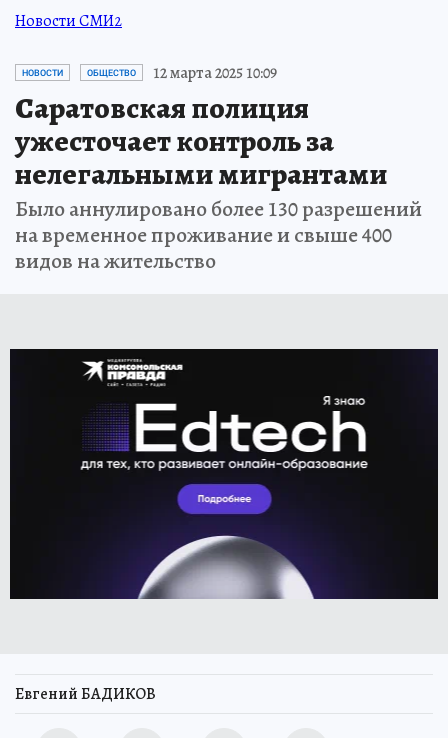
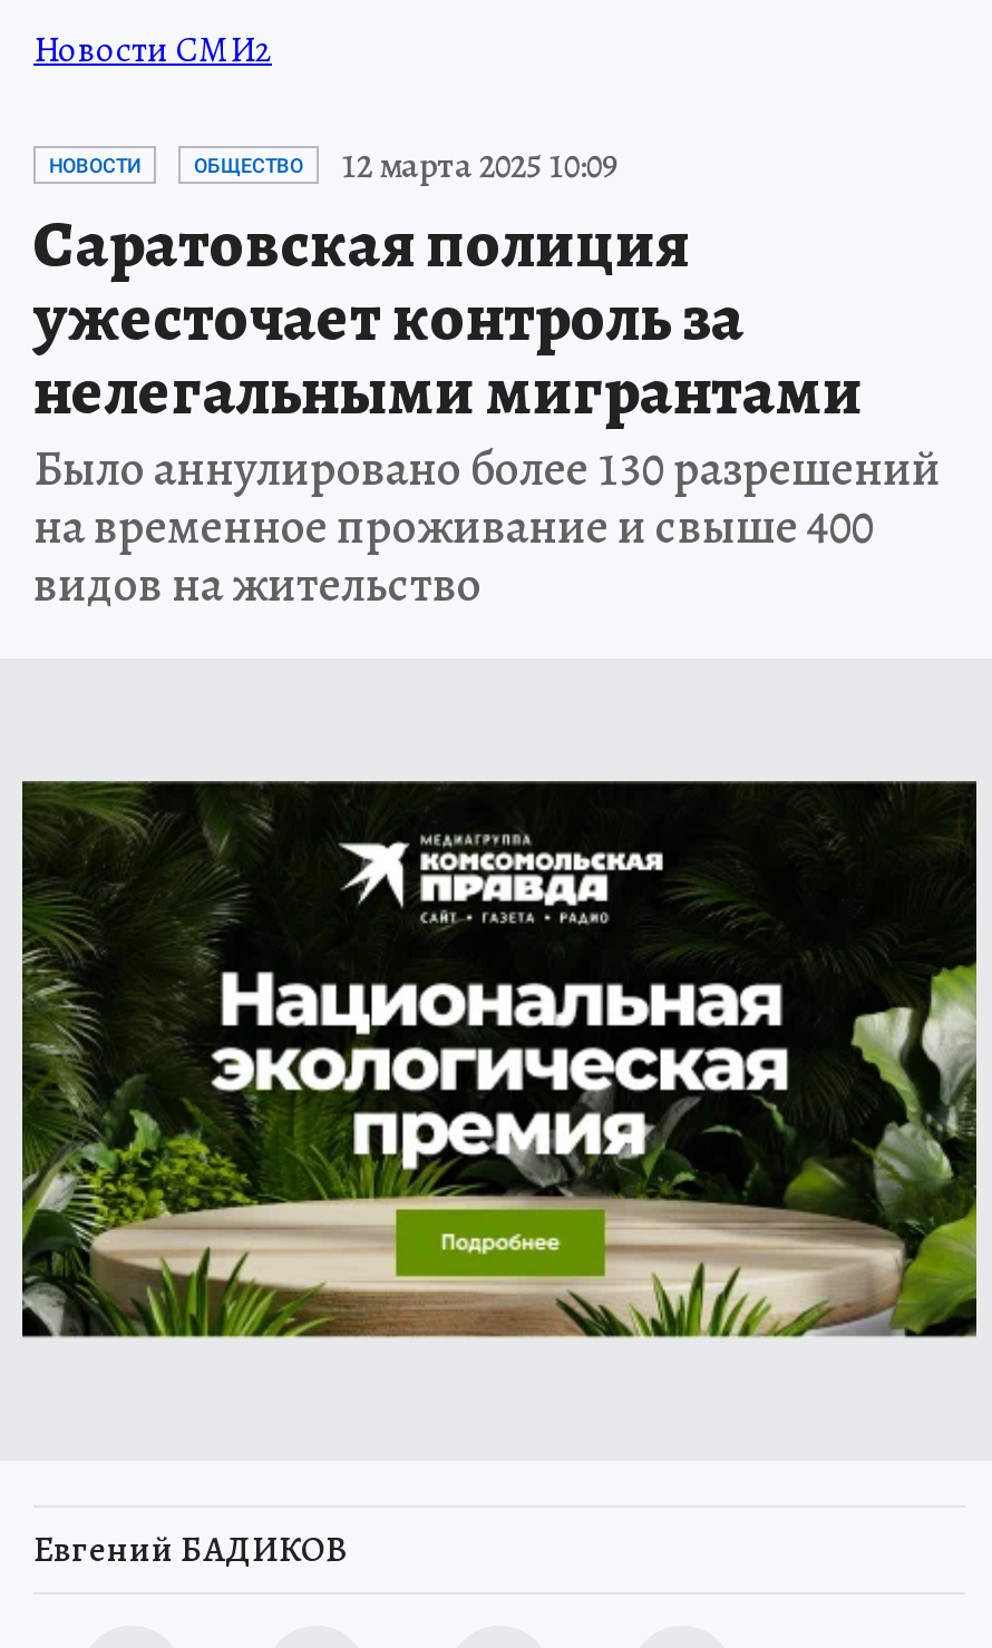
- [image]
+ [image]
